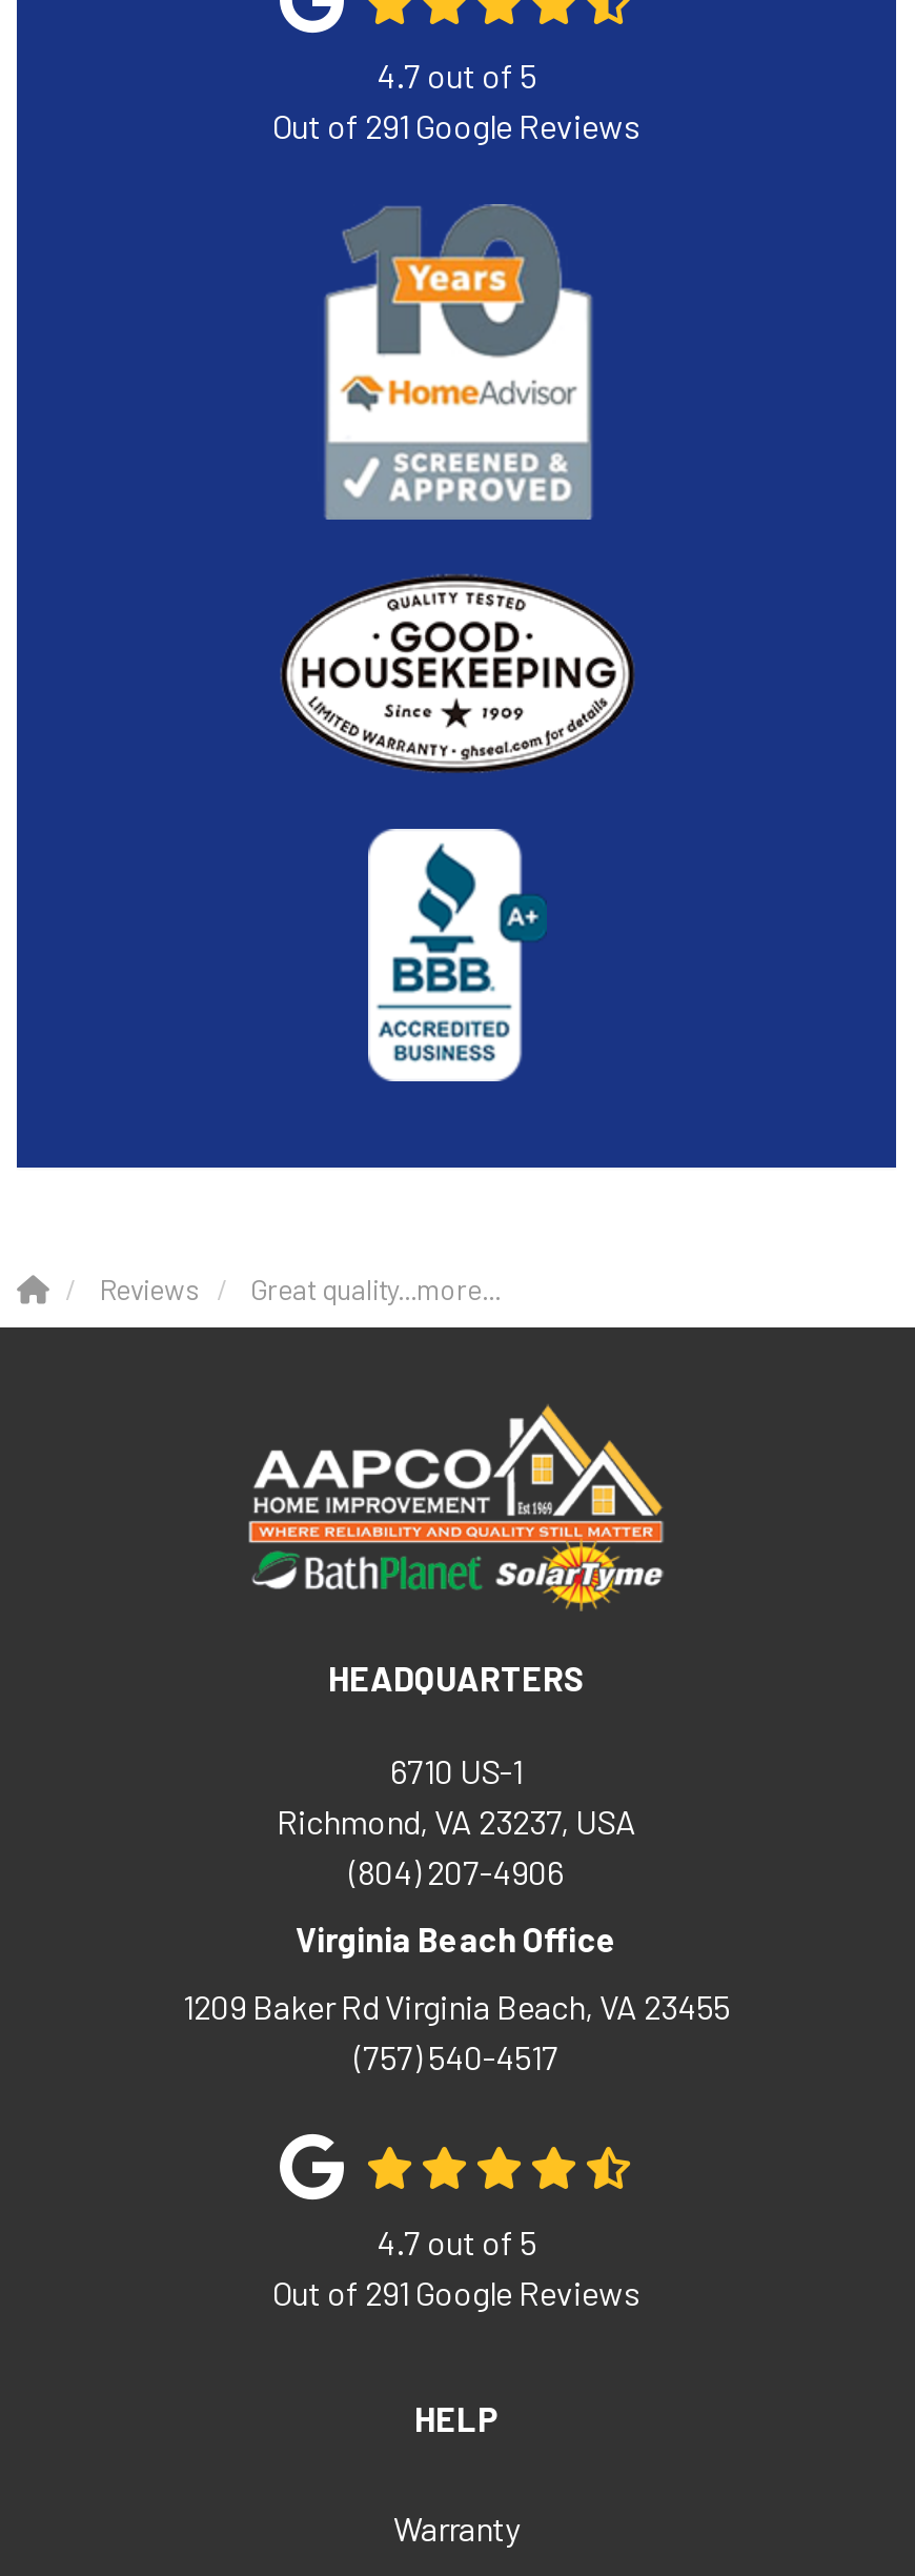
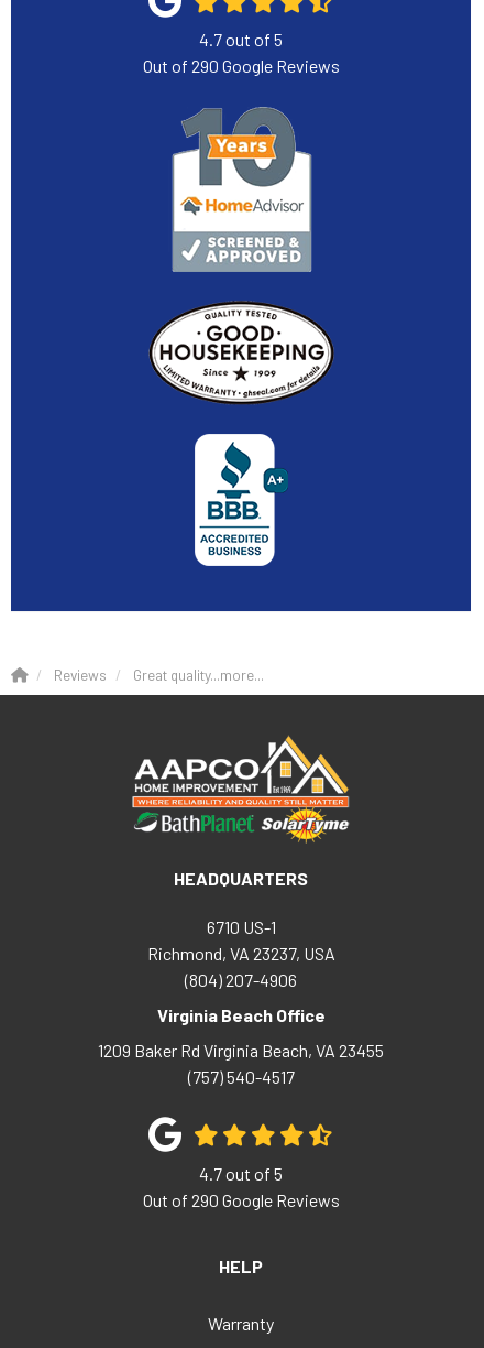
- Out of 291 Google Reviews
+ Out of 290 Google Reviews

- Out of 291 Google Reviews
+ Out of 290 Google Reviews
